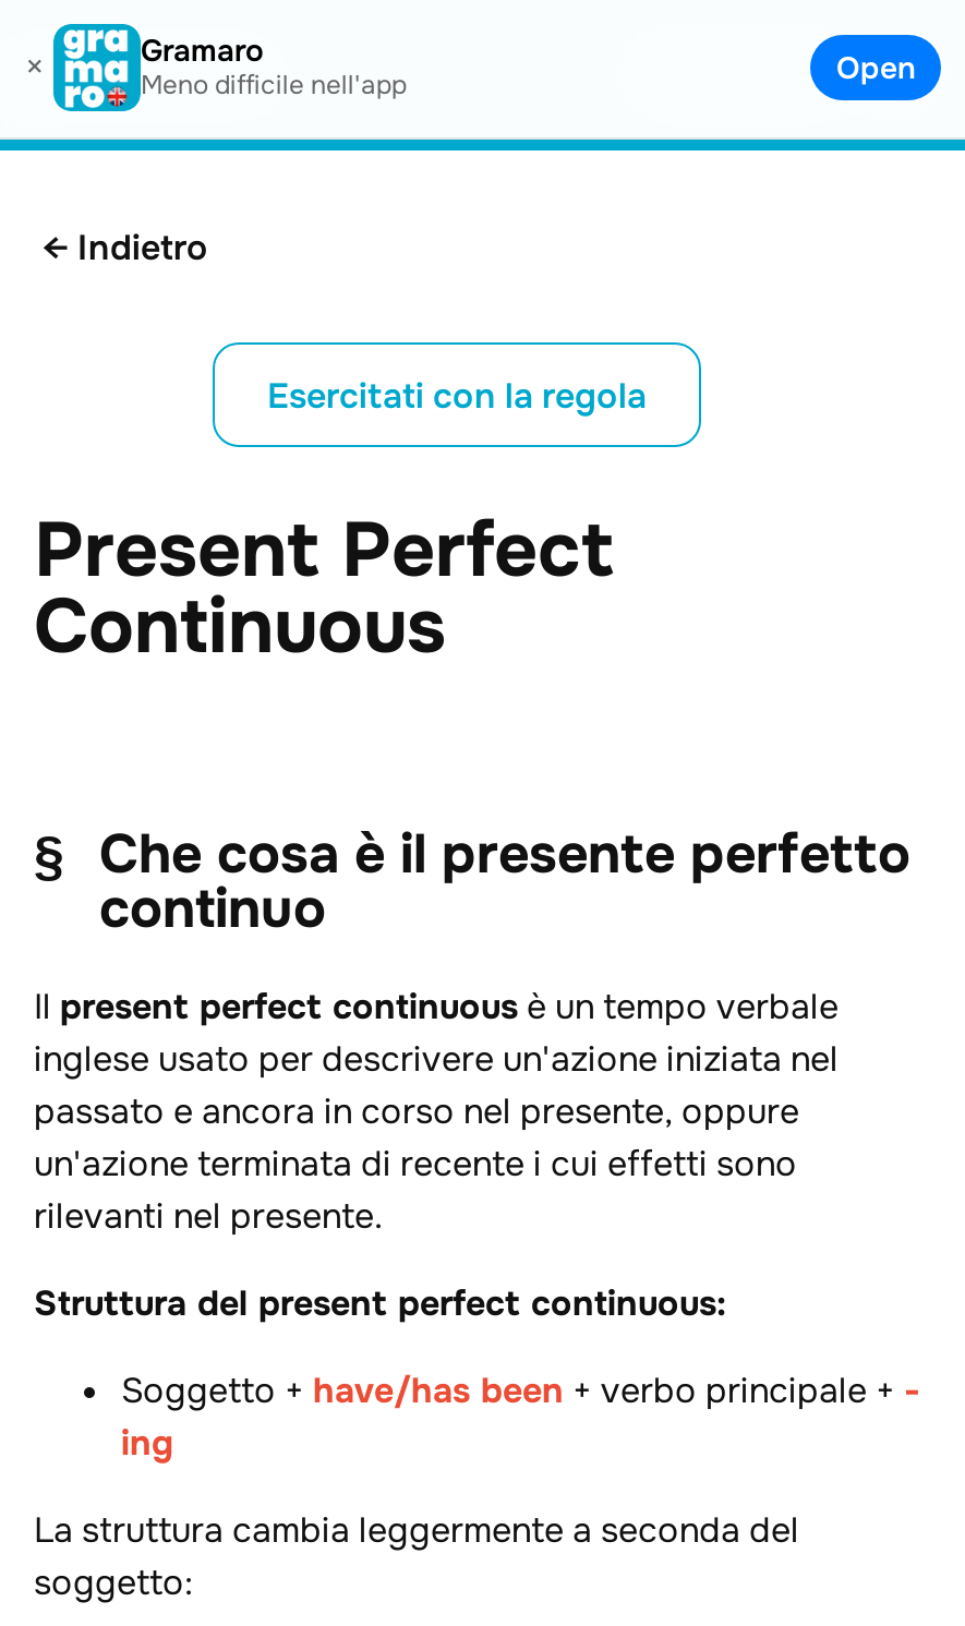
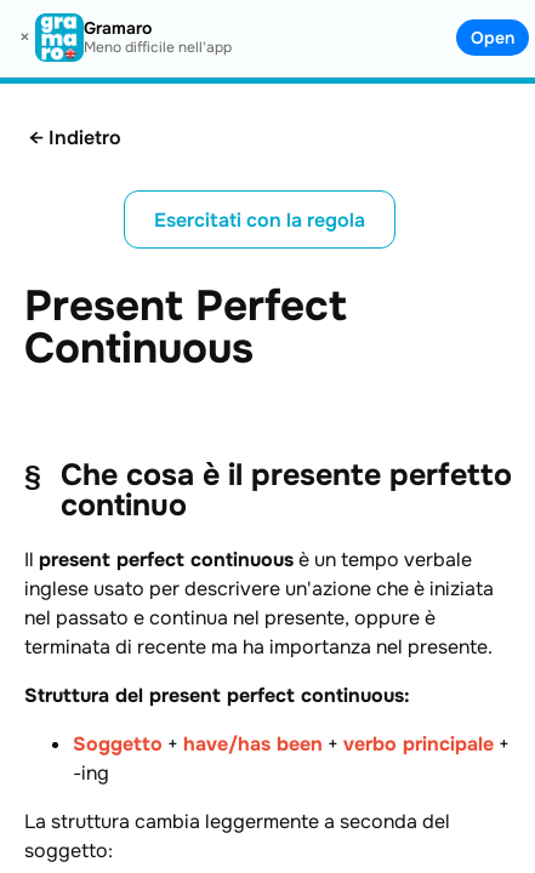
- inglese usato per descrivere un'azione iniziata nel
- passato e ancora in corso nel presente, oppure
- un'azione terminata di recente i cui effetti sono
- rilevanti nel presente.
+ inglese usato per descrivere un'azione che è iniziata
+ nel passato e continua nel presente, oppure è
+ terminata di recente ma ha importanza nel presente.
